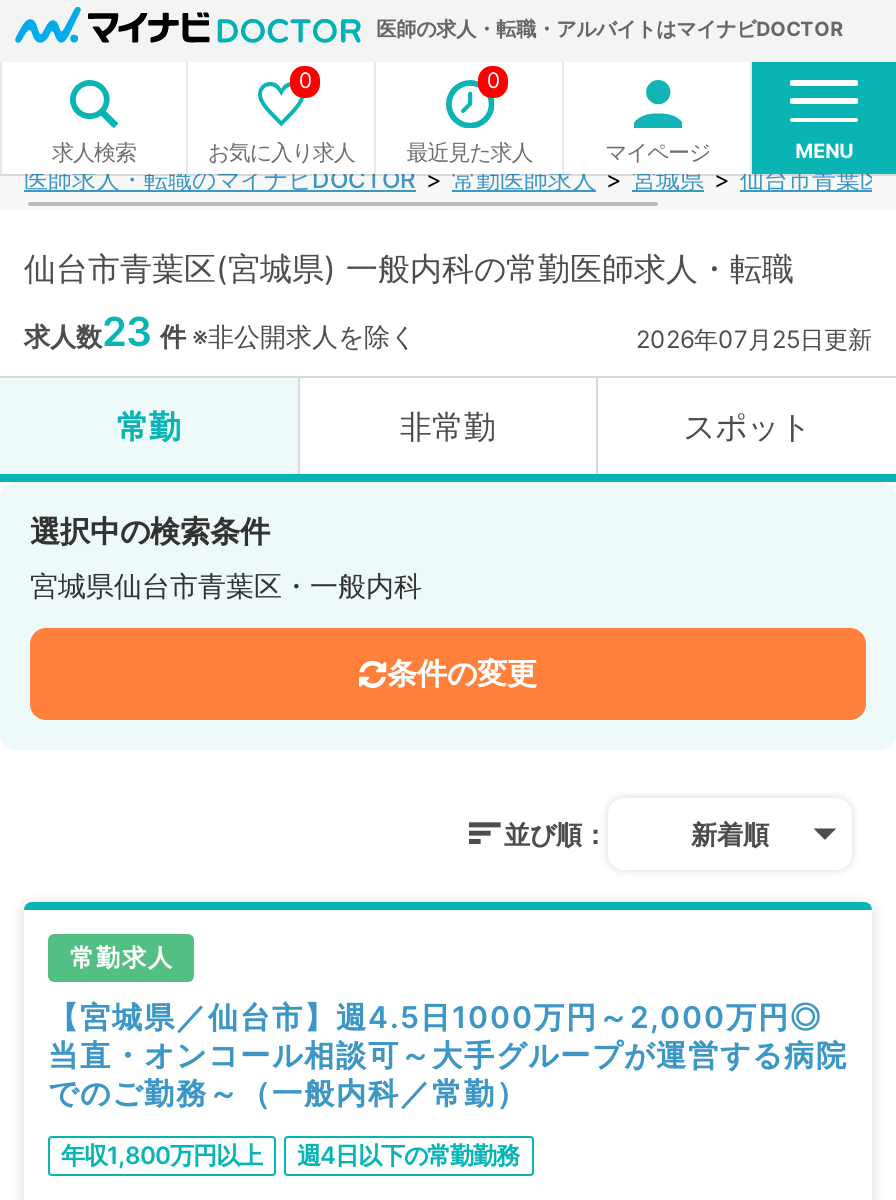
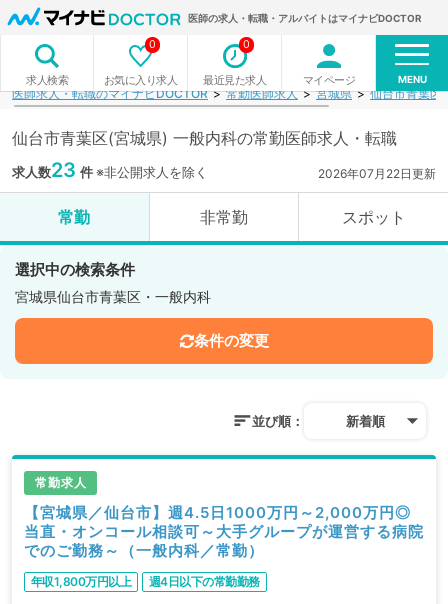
- 2026年07月25日更新
+ 2026年07月22日更新
